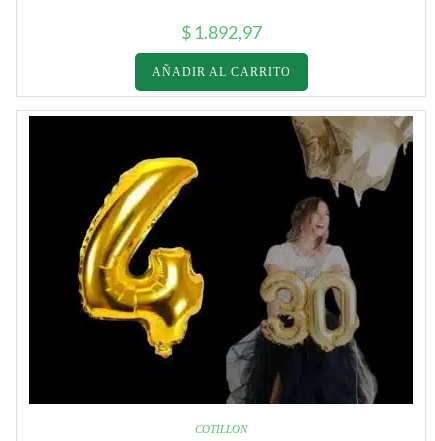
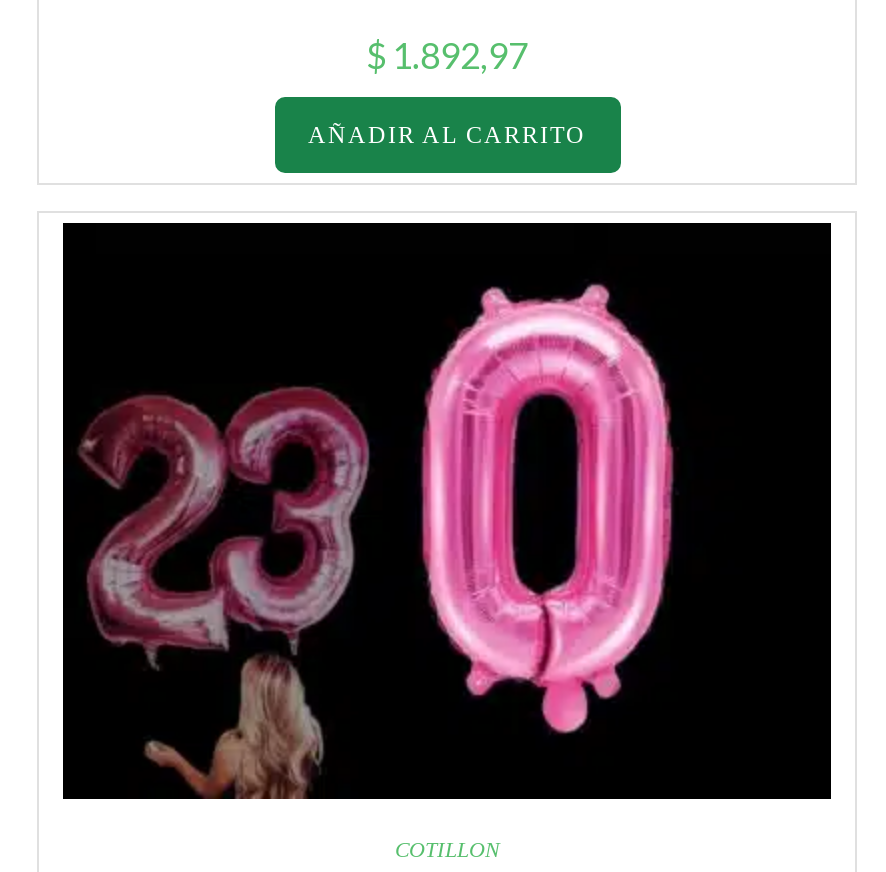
- [image]
+ [image]
